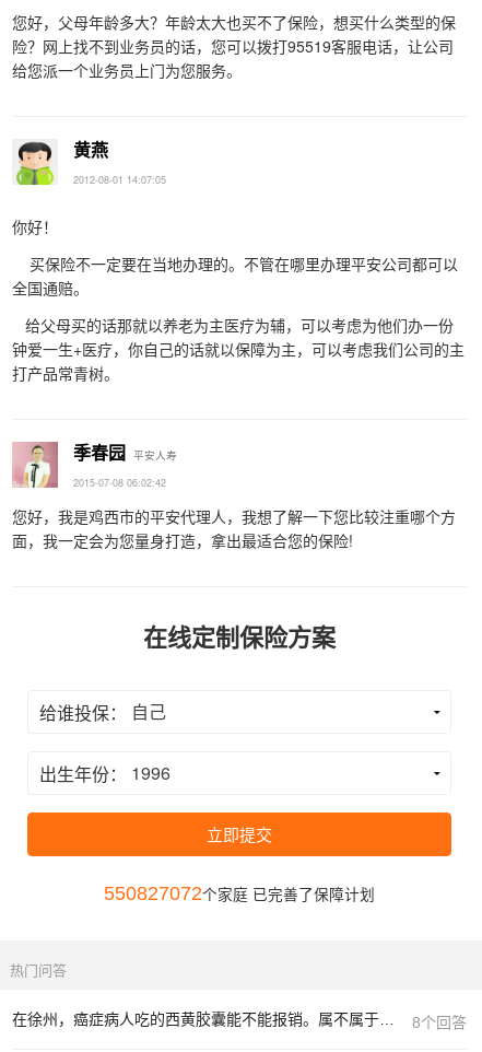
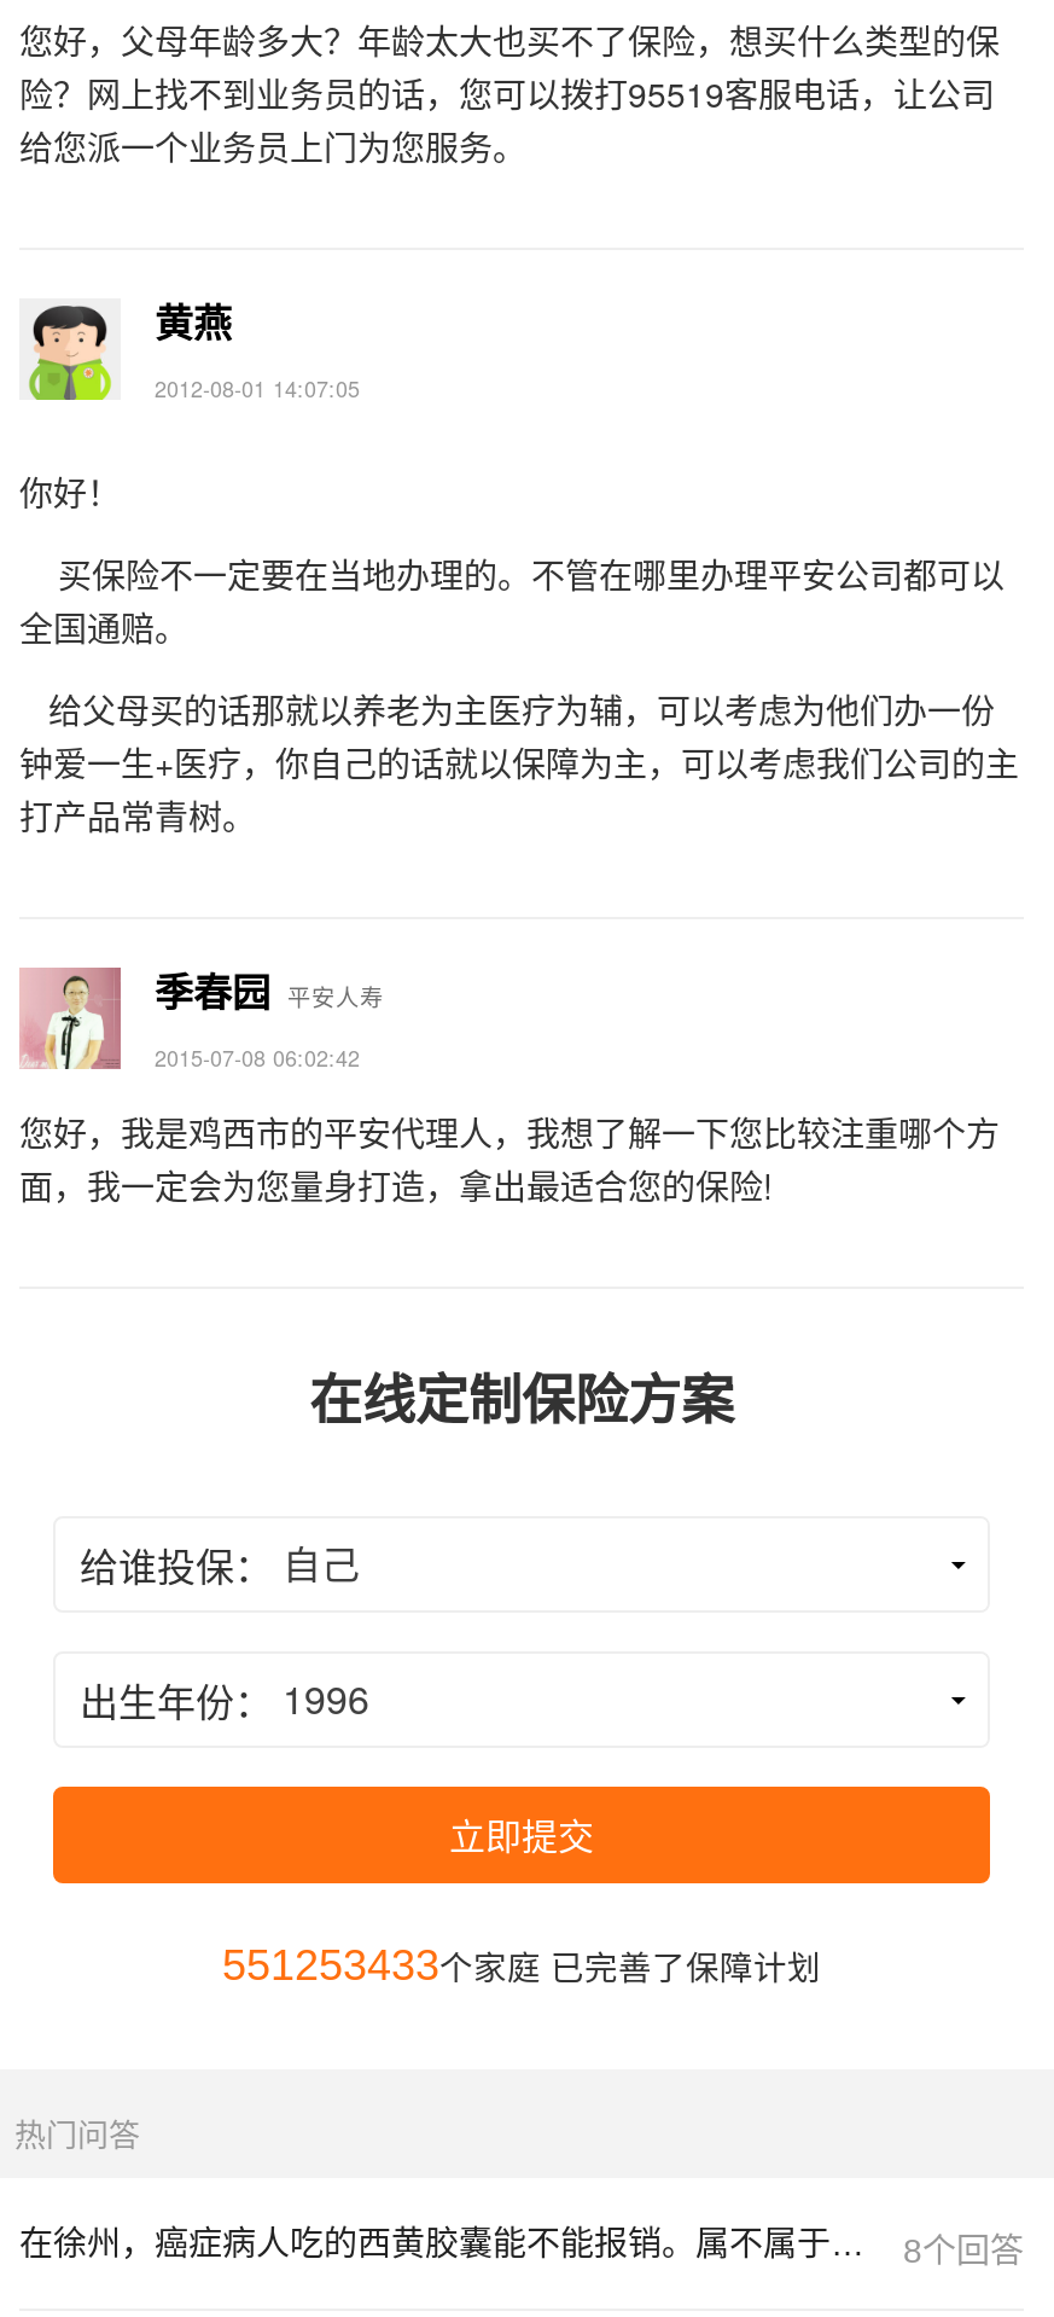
- 550827072个家庭 已完善了保障计划
+ 551253433个家庭 已完善了保障计划
